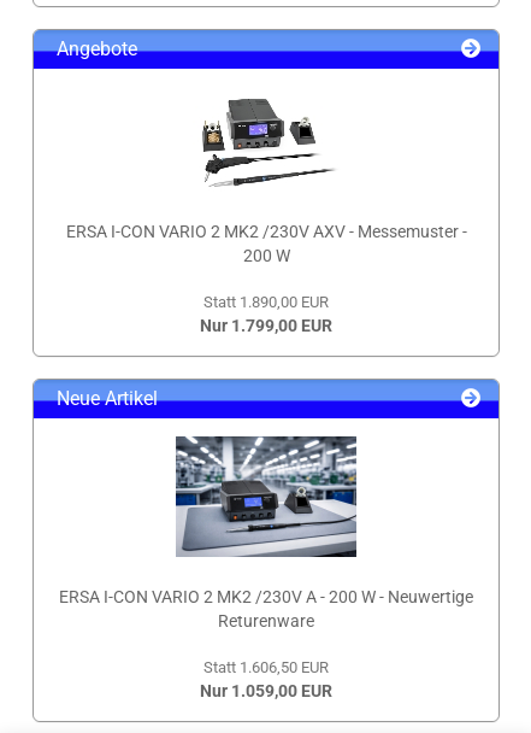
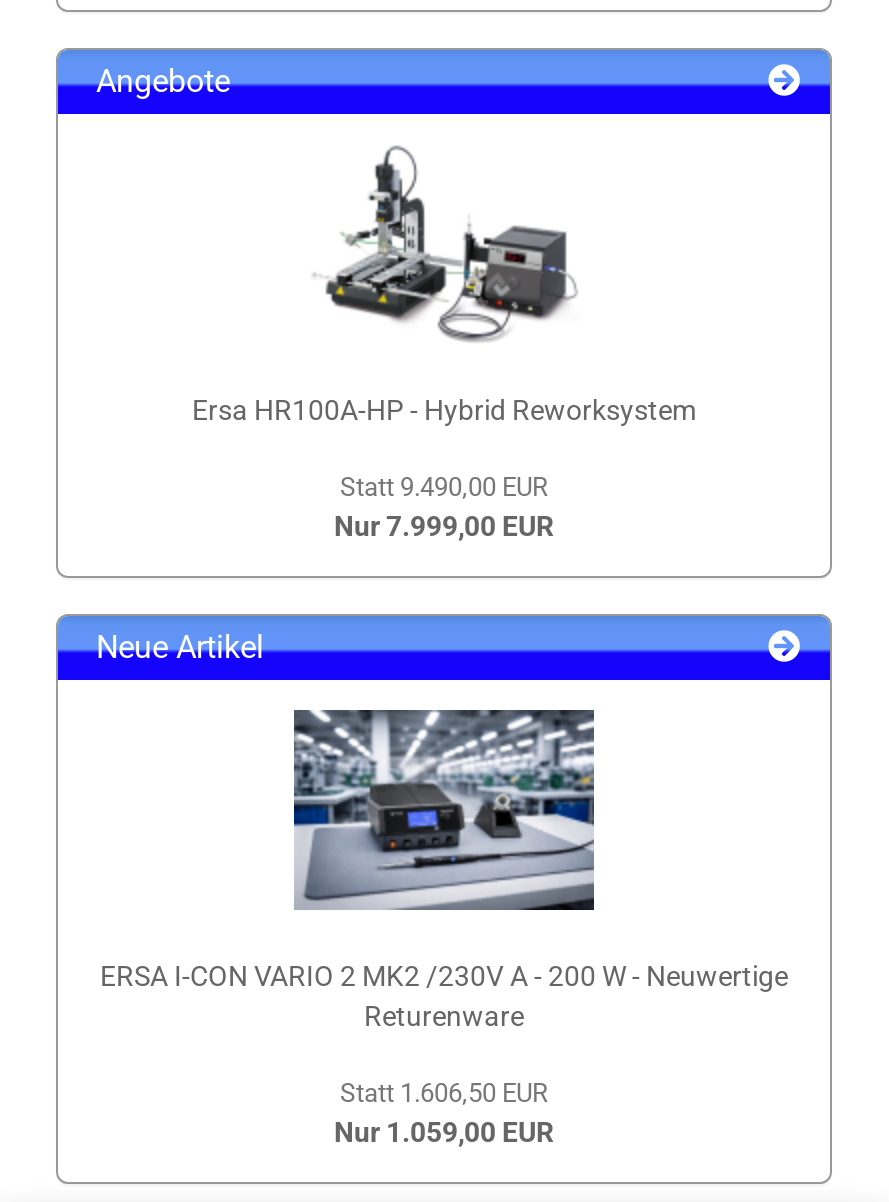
- [image]
- ERSA I-CON VARIO 2 MK2 /230V AXV - Messemuster -
- 200 W
+ [image]
+ Ersa HR100A-HP - Hybrid Reworksystem

- Statt 1.890,00 EUR
- Nur 1.799,00 EUR
+ Statt 9.490,00 EUR
+ Nur 7.999,00 EUR
